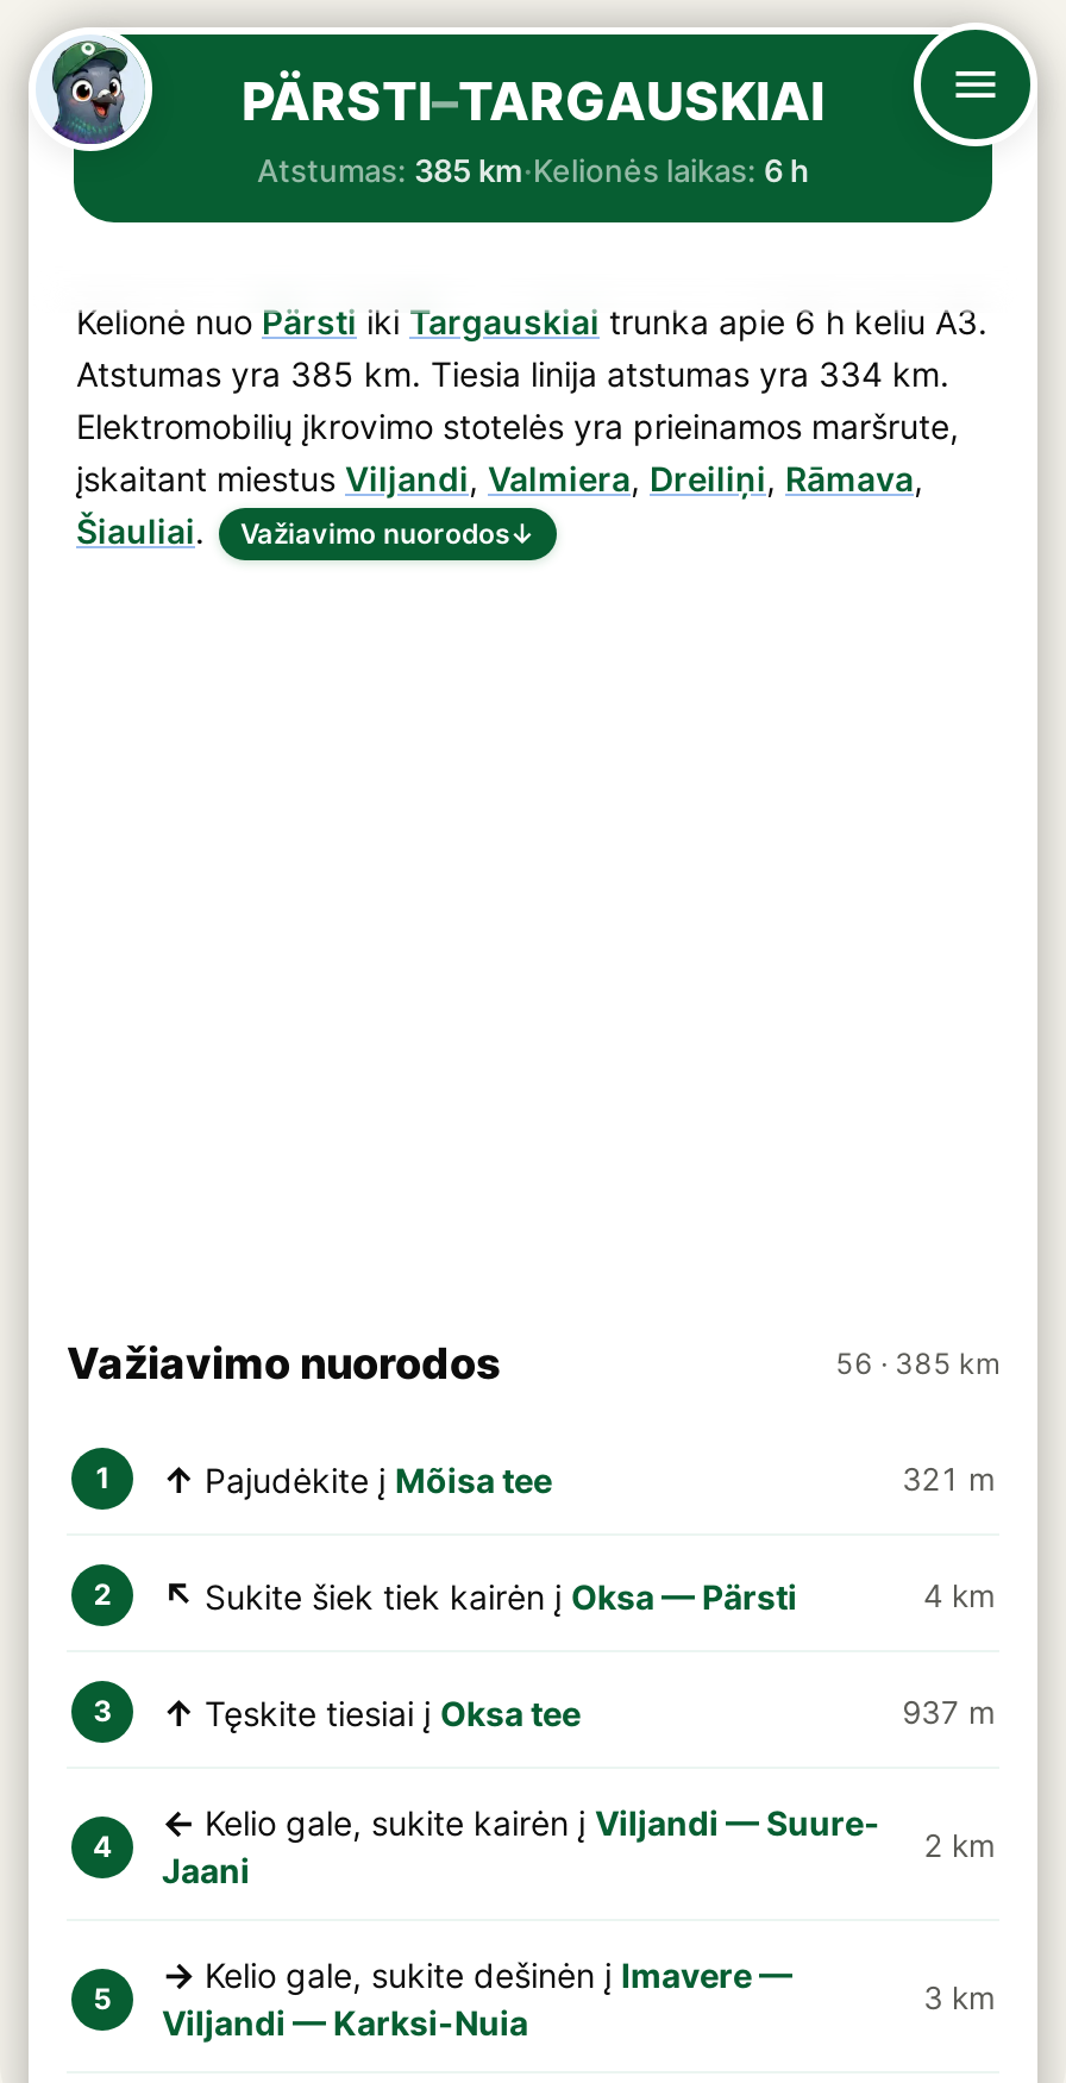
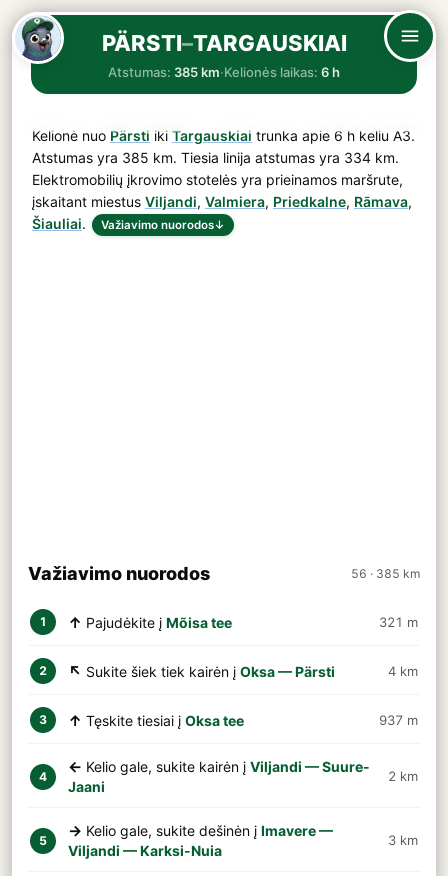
- įskaitant miestus Viljandi, Valmiera, Dreiliņi, Rāmava,
+ įskaitant miestus Viljandi, Valmiera, Priedkalne, Rāmava,
